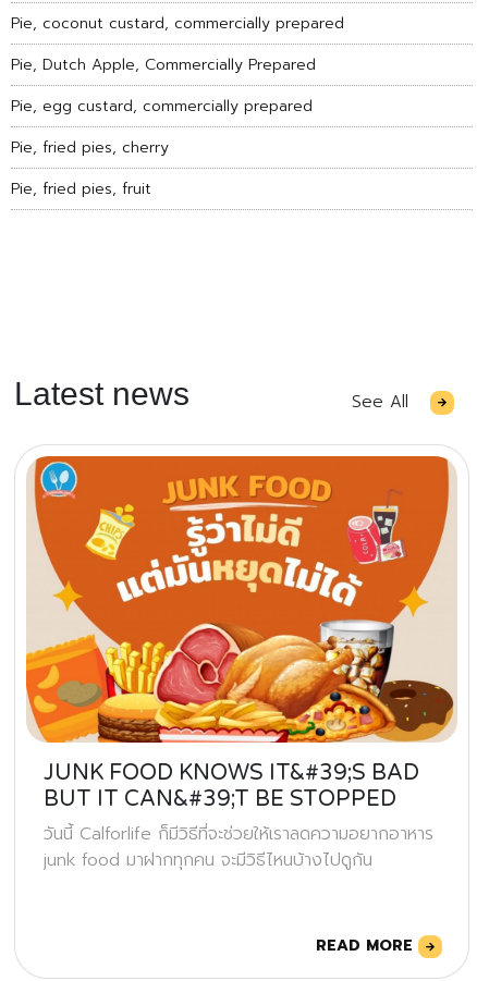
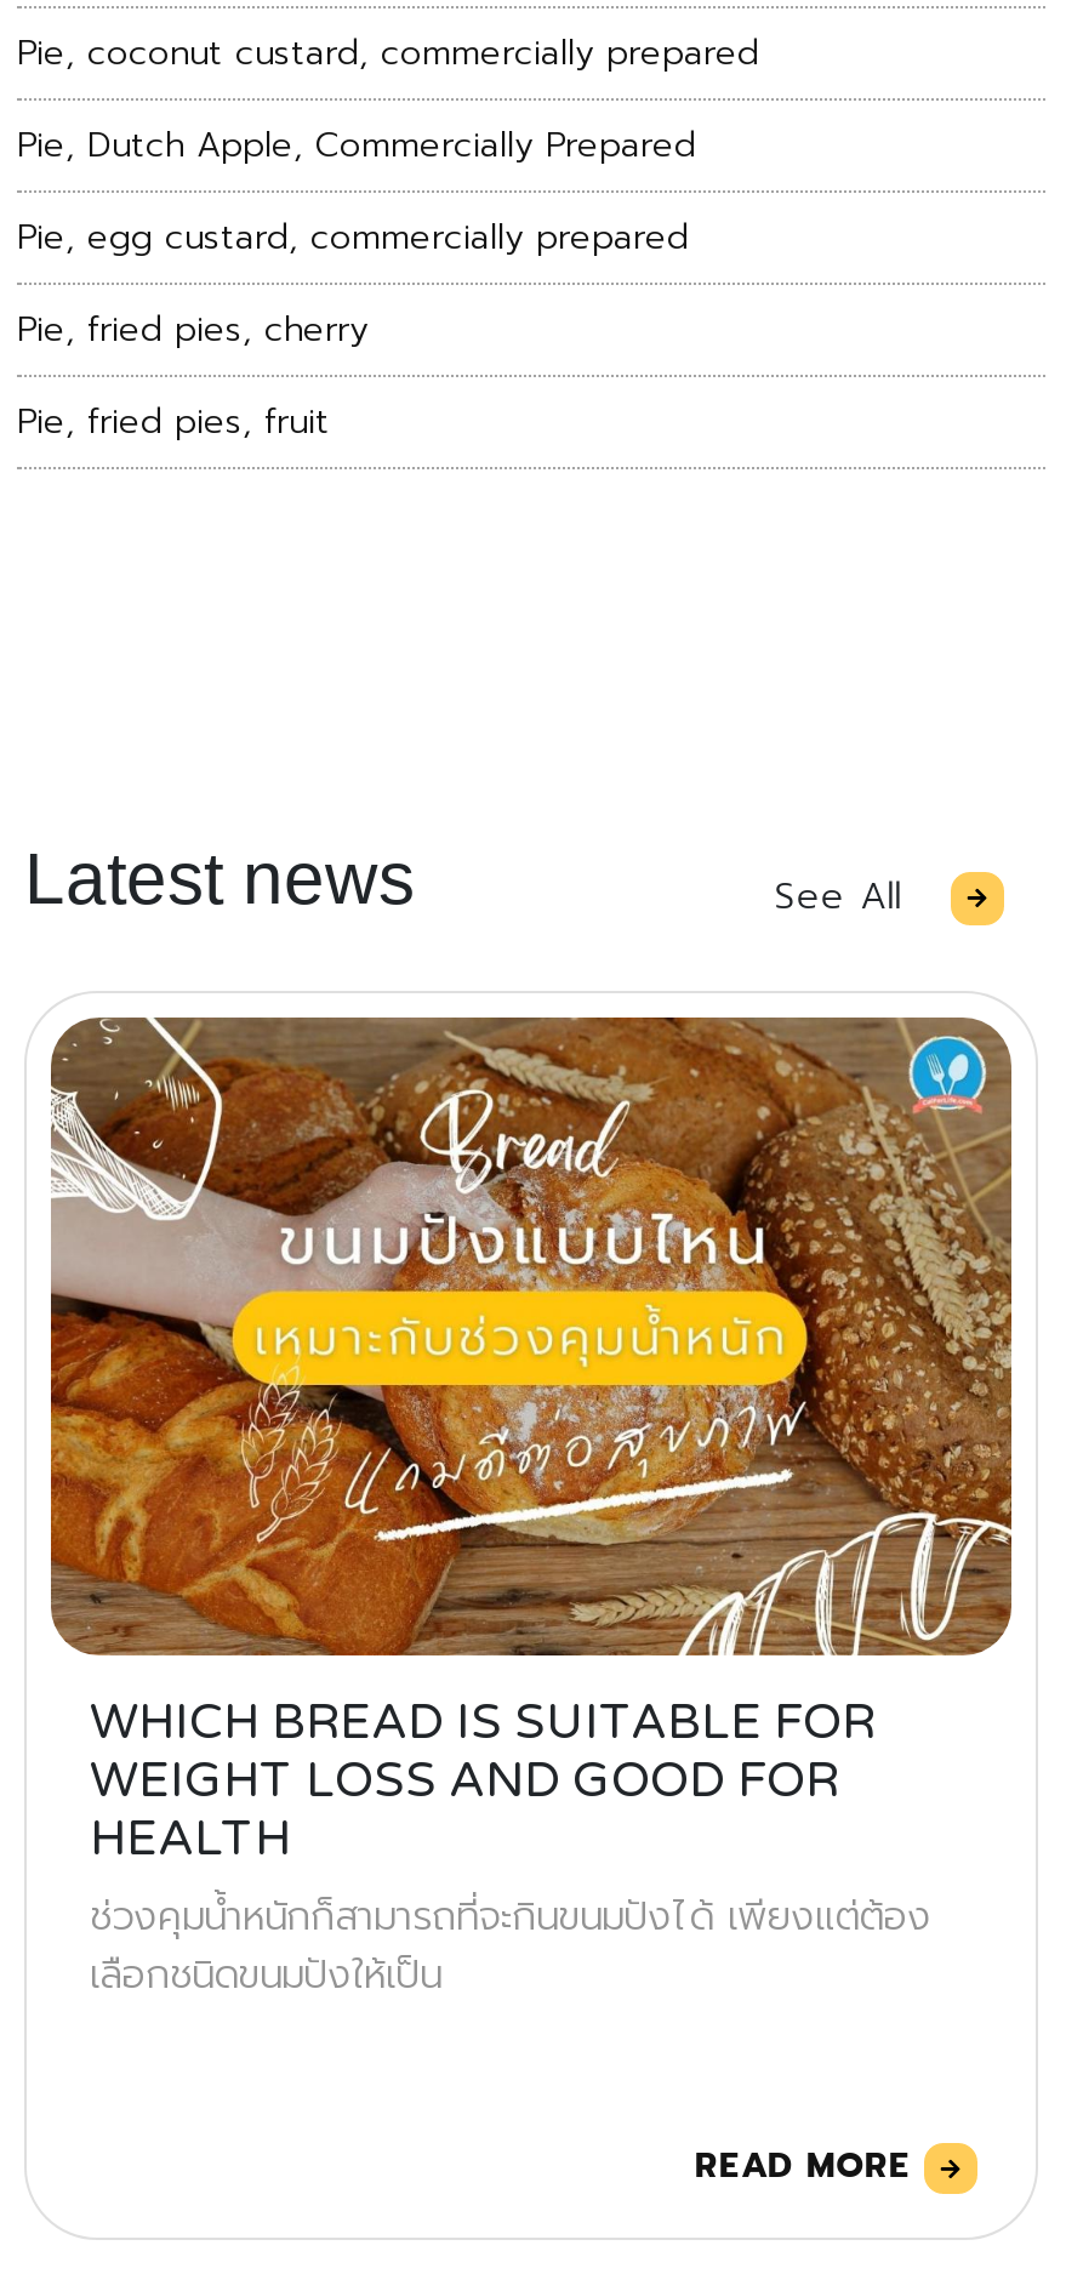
- [image]
- JUNK FOOD KNOWS IT&#39;S BAD
- BUT IT CAN&#39;T BE STOPPED
- วันนี้ Calforlife ก็มีวิธีที่จะช่วยให้เราลดความอยากอาหาร
- junk food มาฝากทุกคน จะมีวิธีไหนบ้างไปดูกัน
+ [image]
+ WHICH BREAD IS SUITABLE FOR
+ WEIGHT LOSS AND GOOD FOR
+ HEALTH
+ ช่วงคุมน้ำหนักก็สามารถที่จะกินขนมปังได้ เพียงแต่ต้อง
+ เลือกชนิดขนมปังให้เป็น
